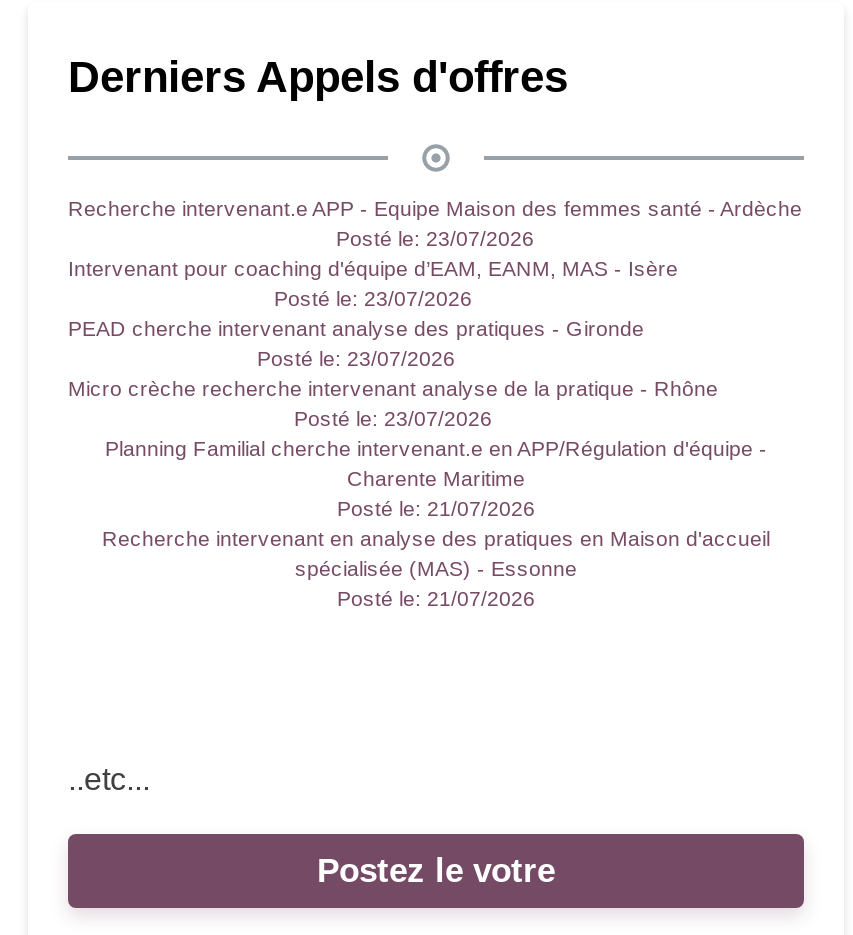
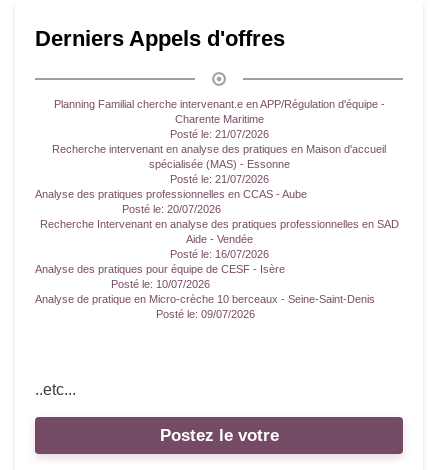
- Recherche intervenant.e APP - Equipe Maison des femmes santé - Ardèche
- Posté le: 23/07/2026
- Intervenant pour coaching d'équipe d’EAM, EANM, MAS - Isère
- Posté le: 23/07/2026
- PEAD cherche intervenant analyse des pratiques - Gironde
- Posté le: 23/07/2026
- Micro crèche recherche intervenant analyse de la pratique - Rhône
- Posté le: 23/07/2026

moved up: Planning Familial cherche intervenant.e en APP/Régulation d'équipe - | Charente Maritime | Posté le: 21/07/2026 | Recherche intervenant en analyse des pratiques en Maison d'accueil | spécialisée (MAS) - Essonne | Posté le: 21/07/2026

+ Analyse des pratiques professionnelles en CCAS - Aube
+ Posté le: 20/07/2026
+ Recherche Intervenant en analyse des pratiques professionnelles en SAD
+ Aide - Vendée
+ Posté le: 16/07/2026
+ Analyse des pratiques pour équipe de CESF - Isère
+ Posté le: 10/07/2026
+ Analyse de pratique en Micro-crèche 10 berceaux - Seine-Saint-Denis
+ Posté le: 09/07/2026
